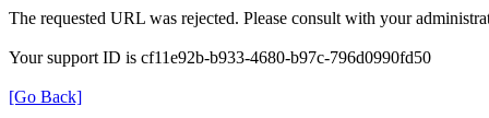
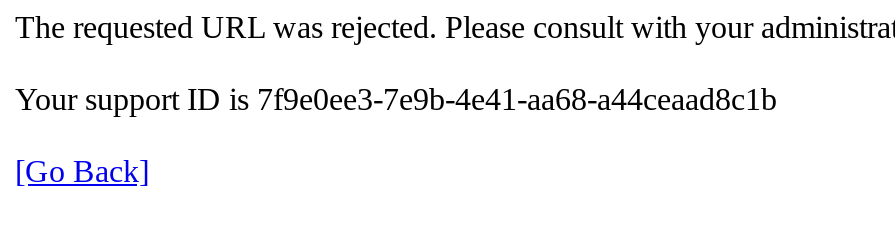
- Your support ID is cf11e92b-b933-4680-b97c-796d0990fd50
+ Your support ID is 7f9e0ee3-7e9b-4e41-aa68-a44ceaad8c1b
